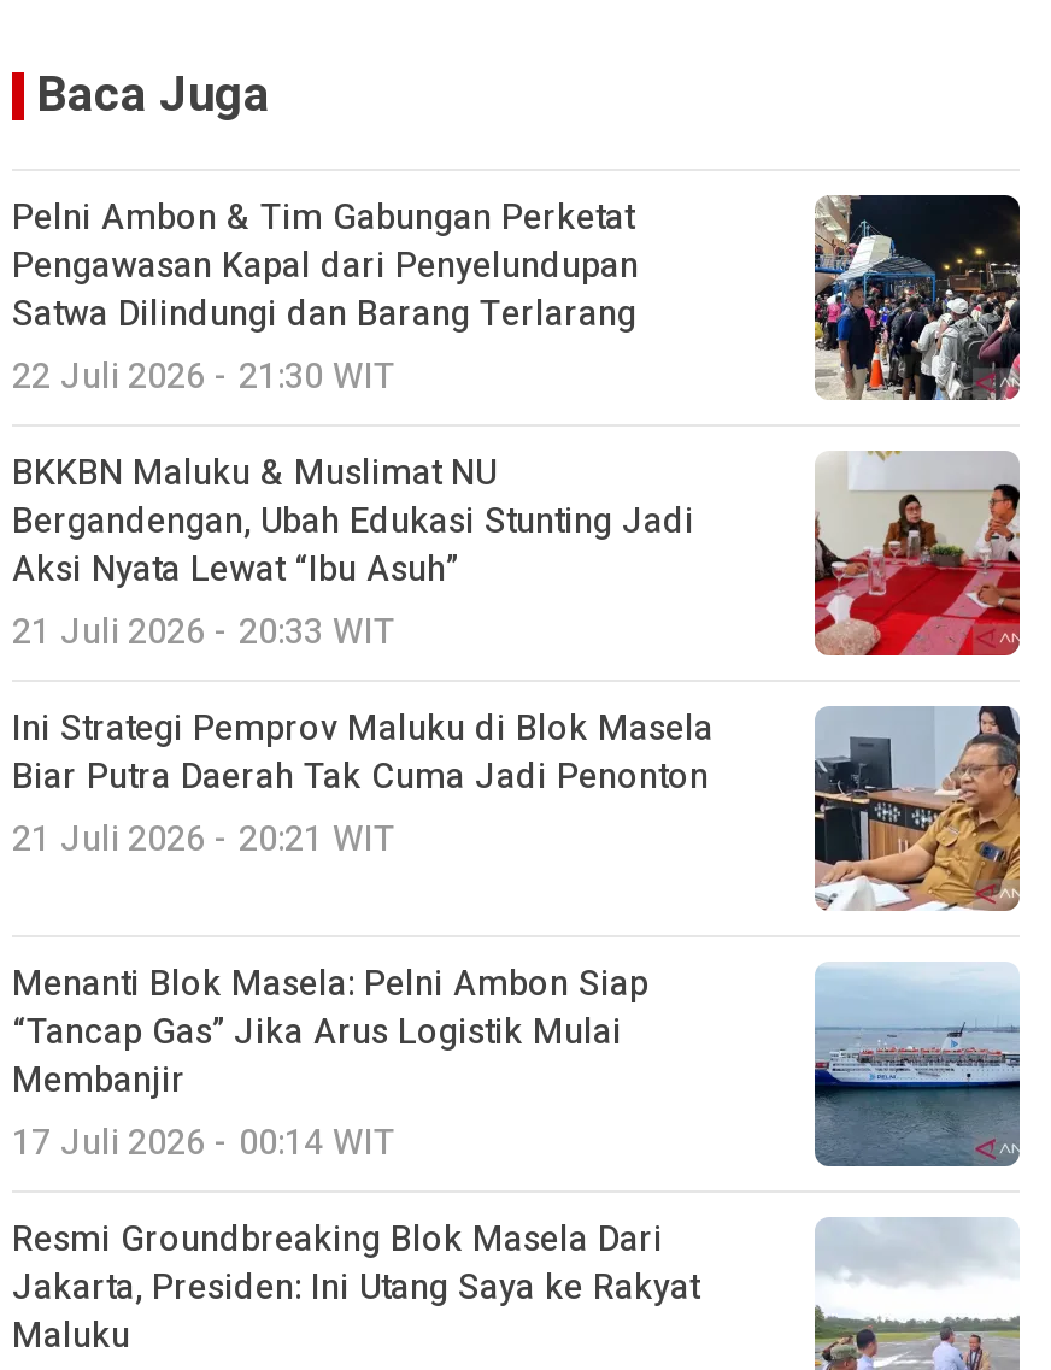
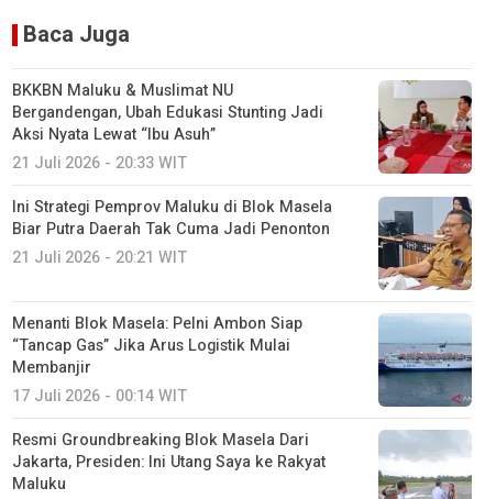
- Pelni Ambon & Tim Gabungan Perketat
- Pengawasan Kapal dari Penyelundupan
- Satwa Dilindungi dan Barang Terlarang
- 22 Juli 2026 - 21:30 WIT

- [image]
